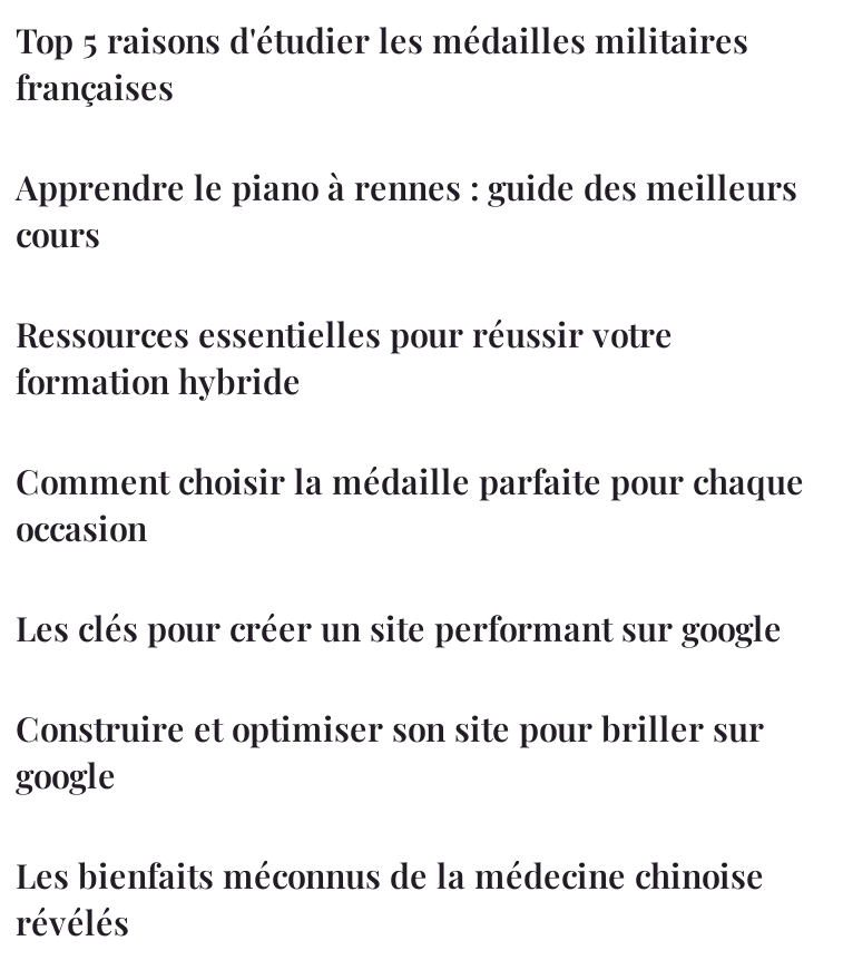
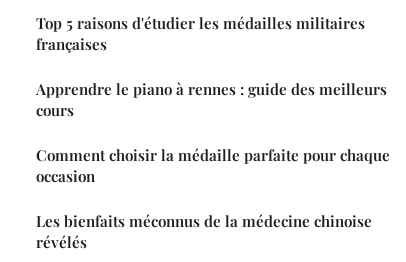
- Ressources essentielles pour réussir votre
- formation hybride

- Les clés pour créer un site performant sur google
- Construire et optimiser son site pour briller sur
- google
